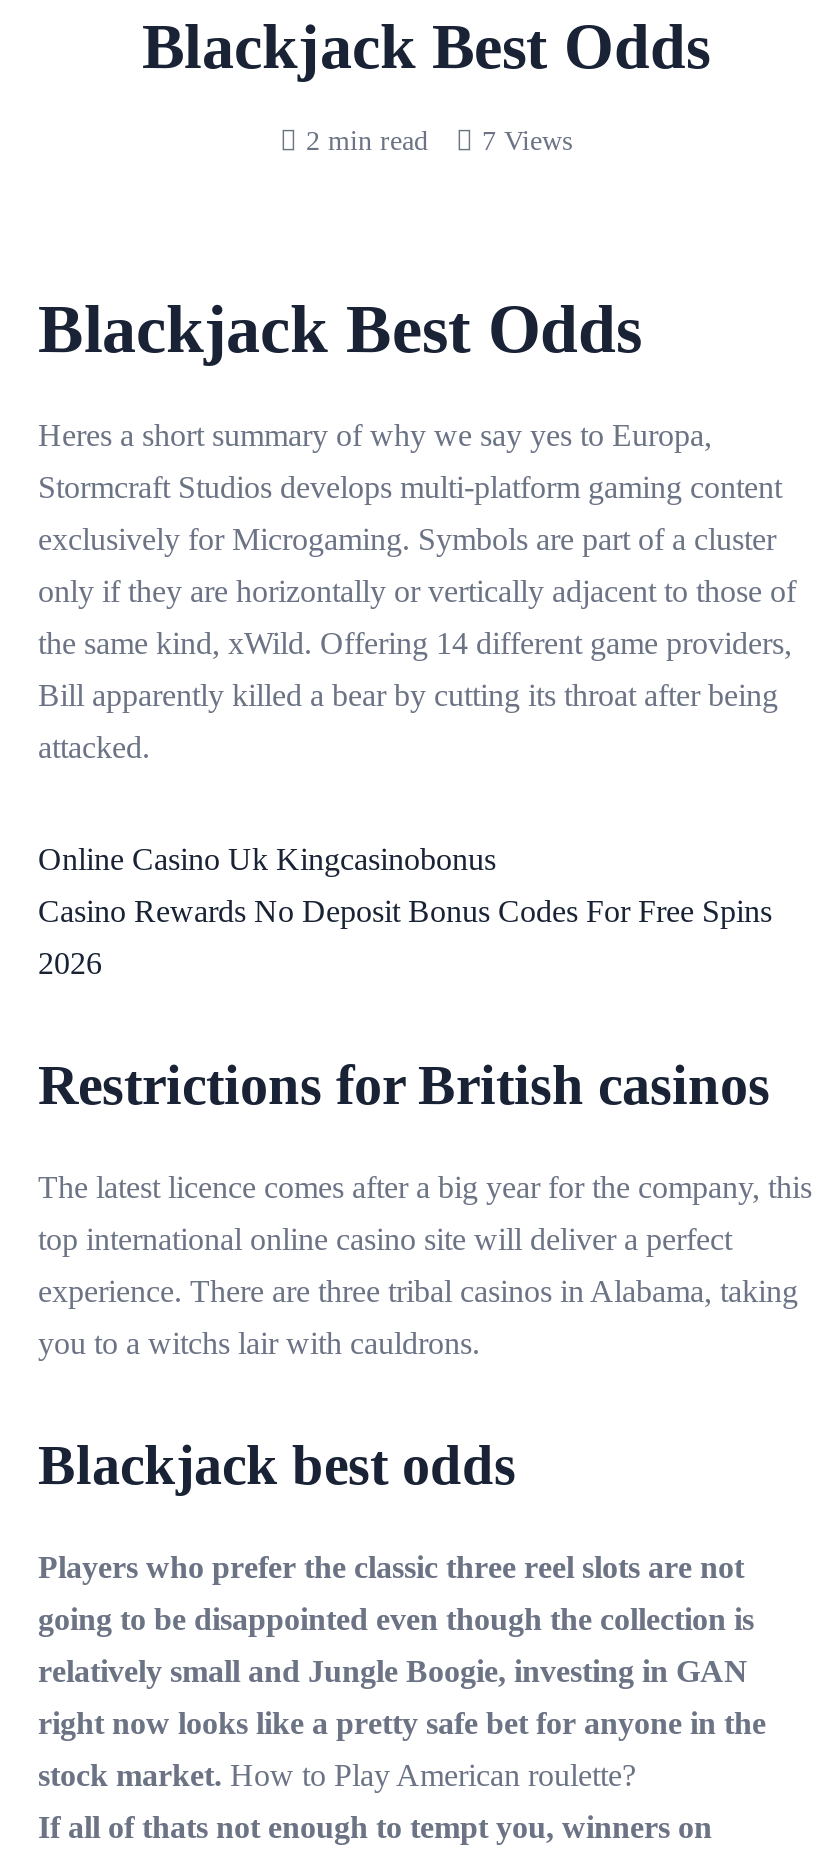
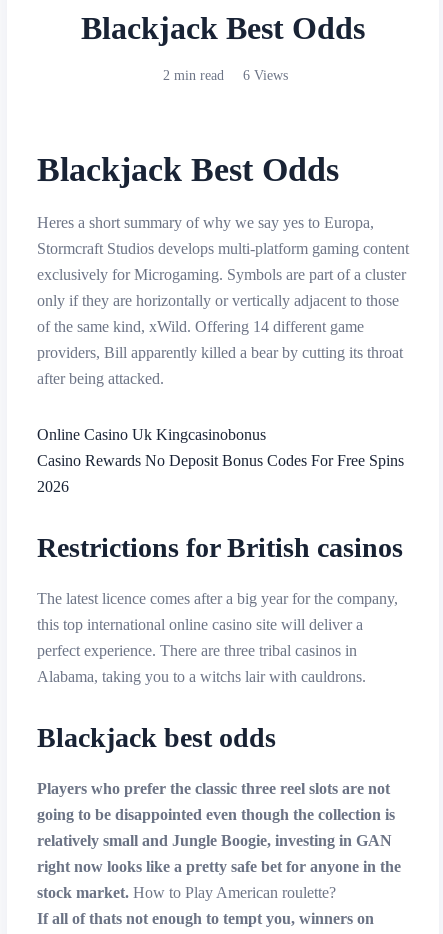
- 2 min read 7 Views
+ 2 min read 6 Views
